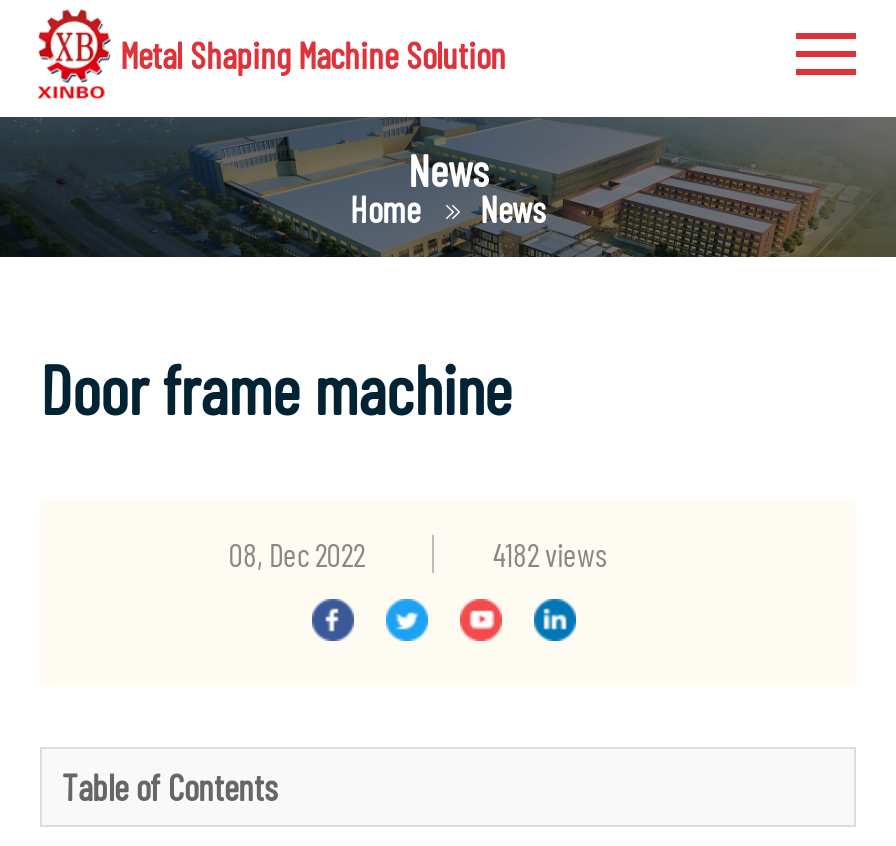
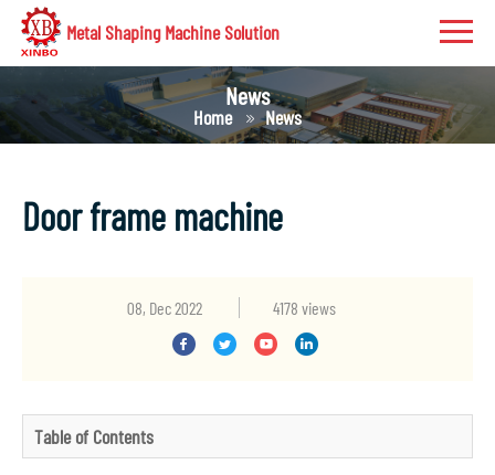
- 4182 views
+ 4178 views
